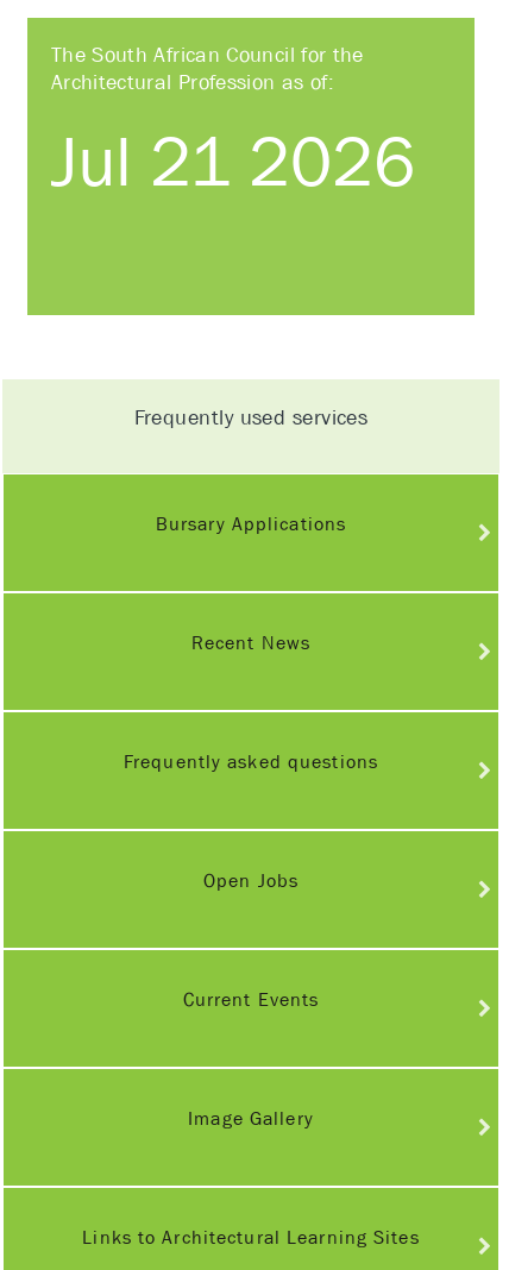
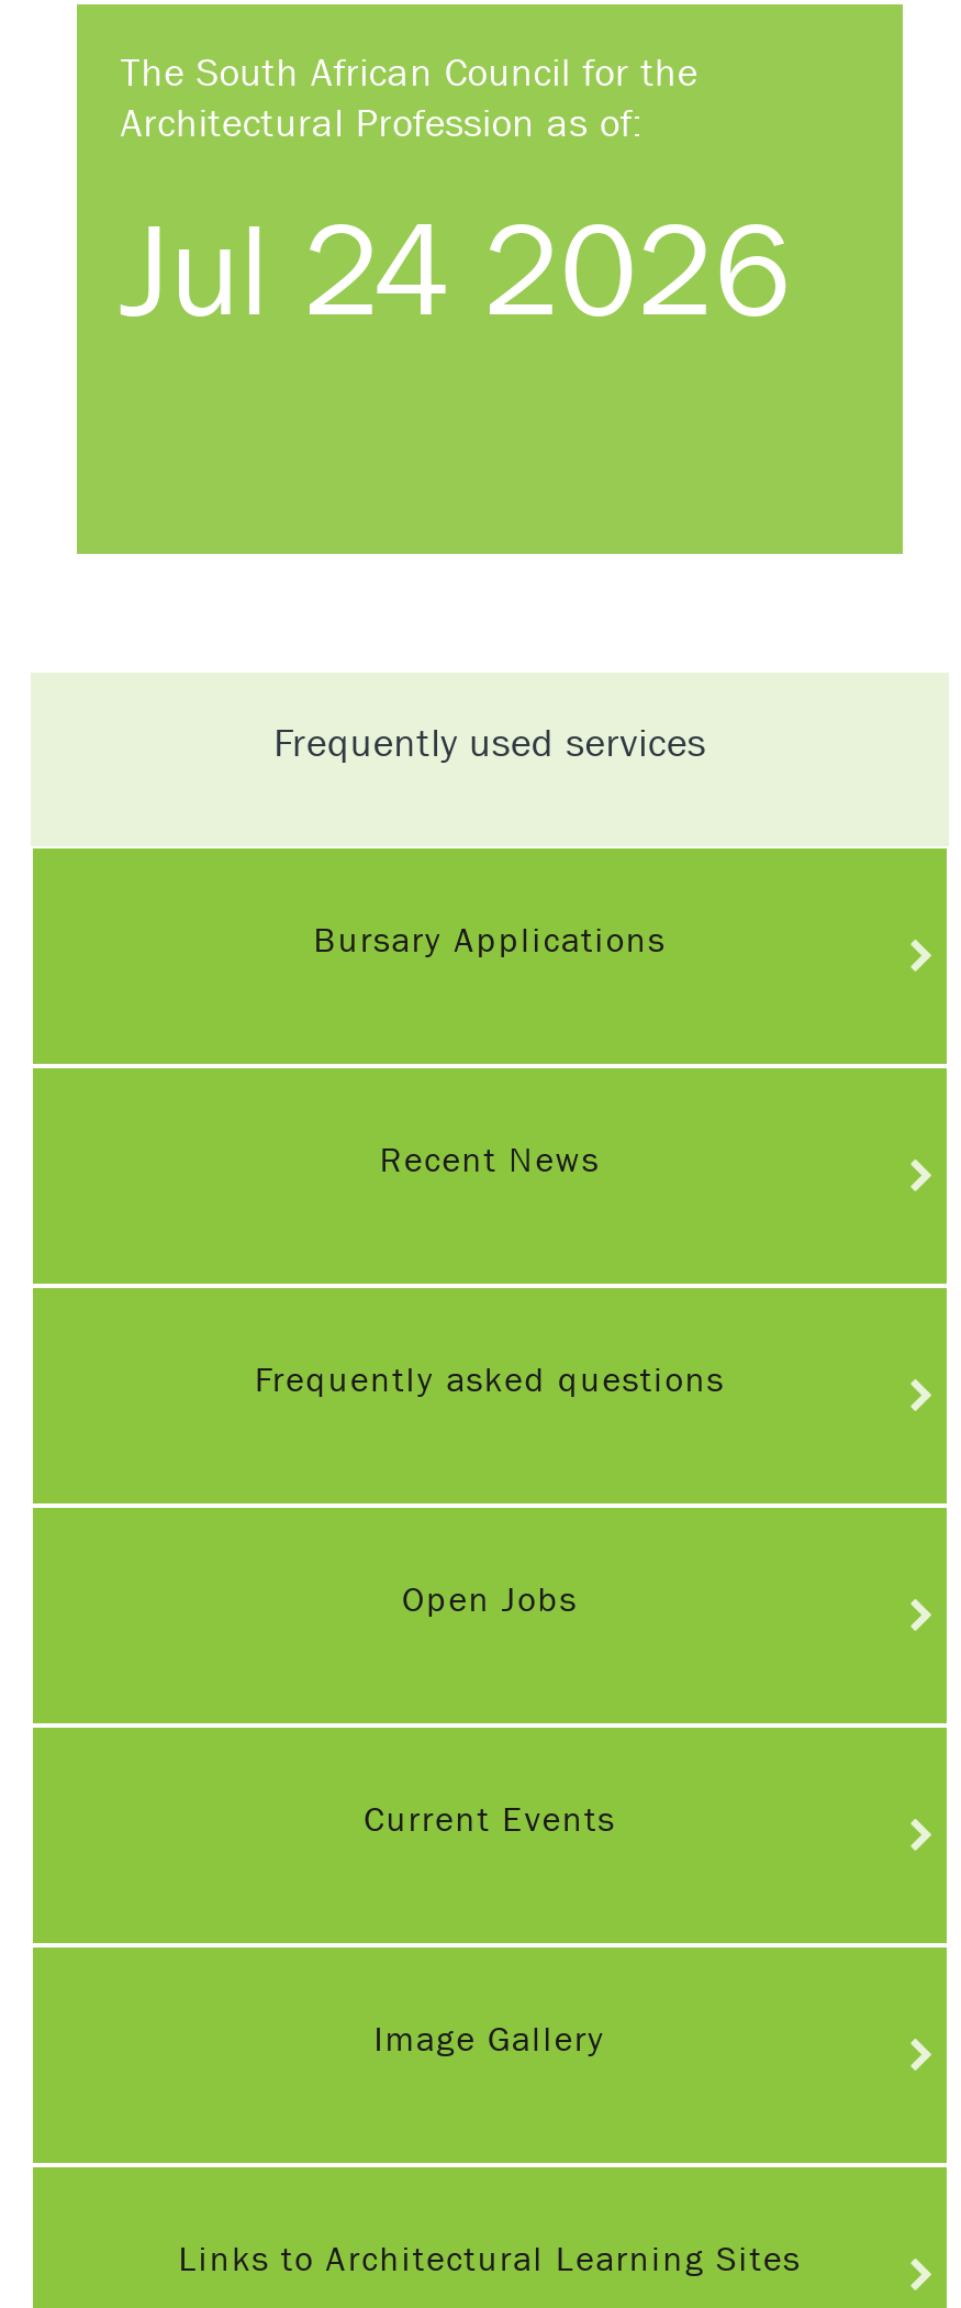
- Jul 21 2026
+ Jul 24 2026
